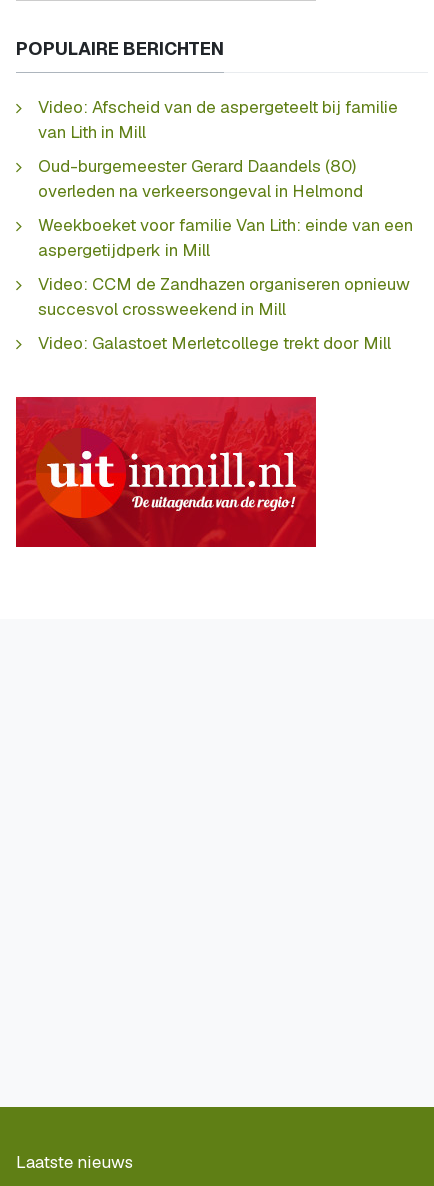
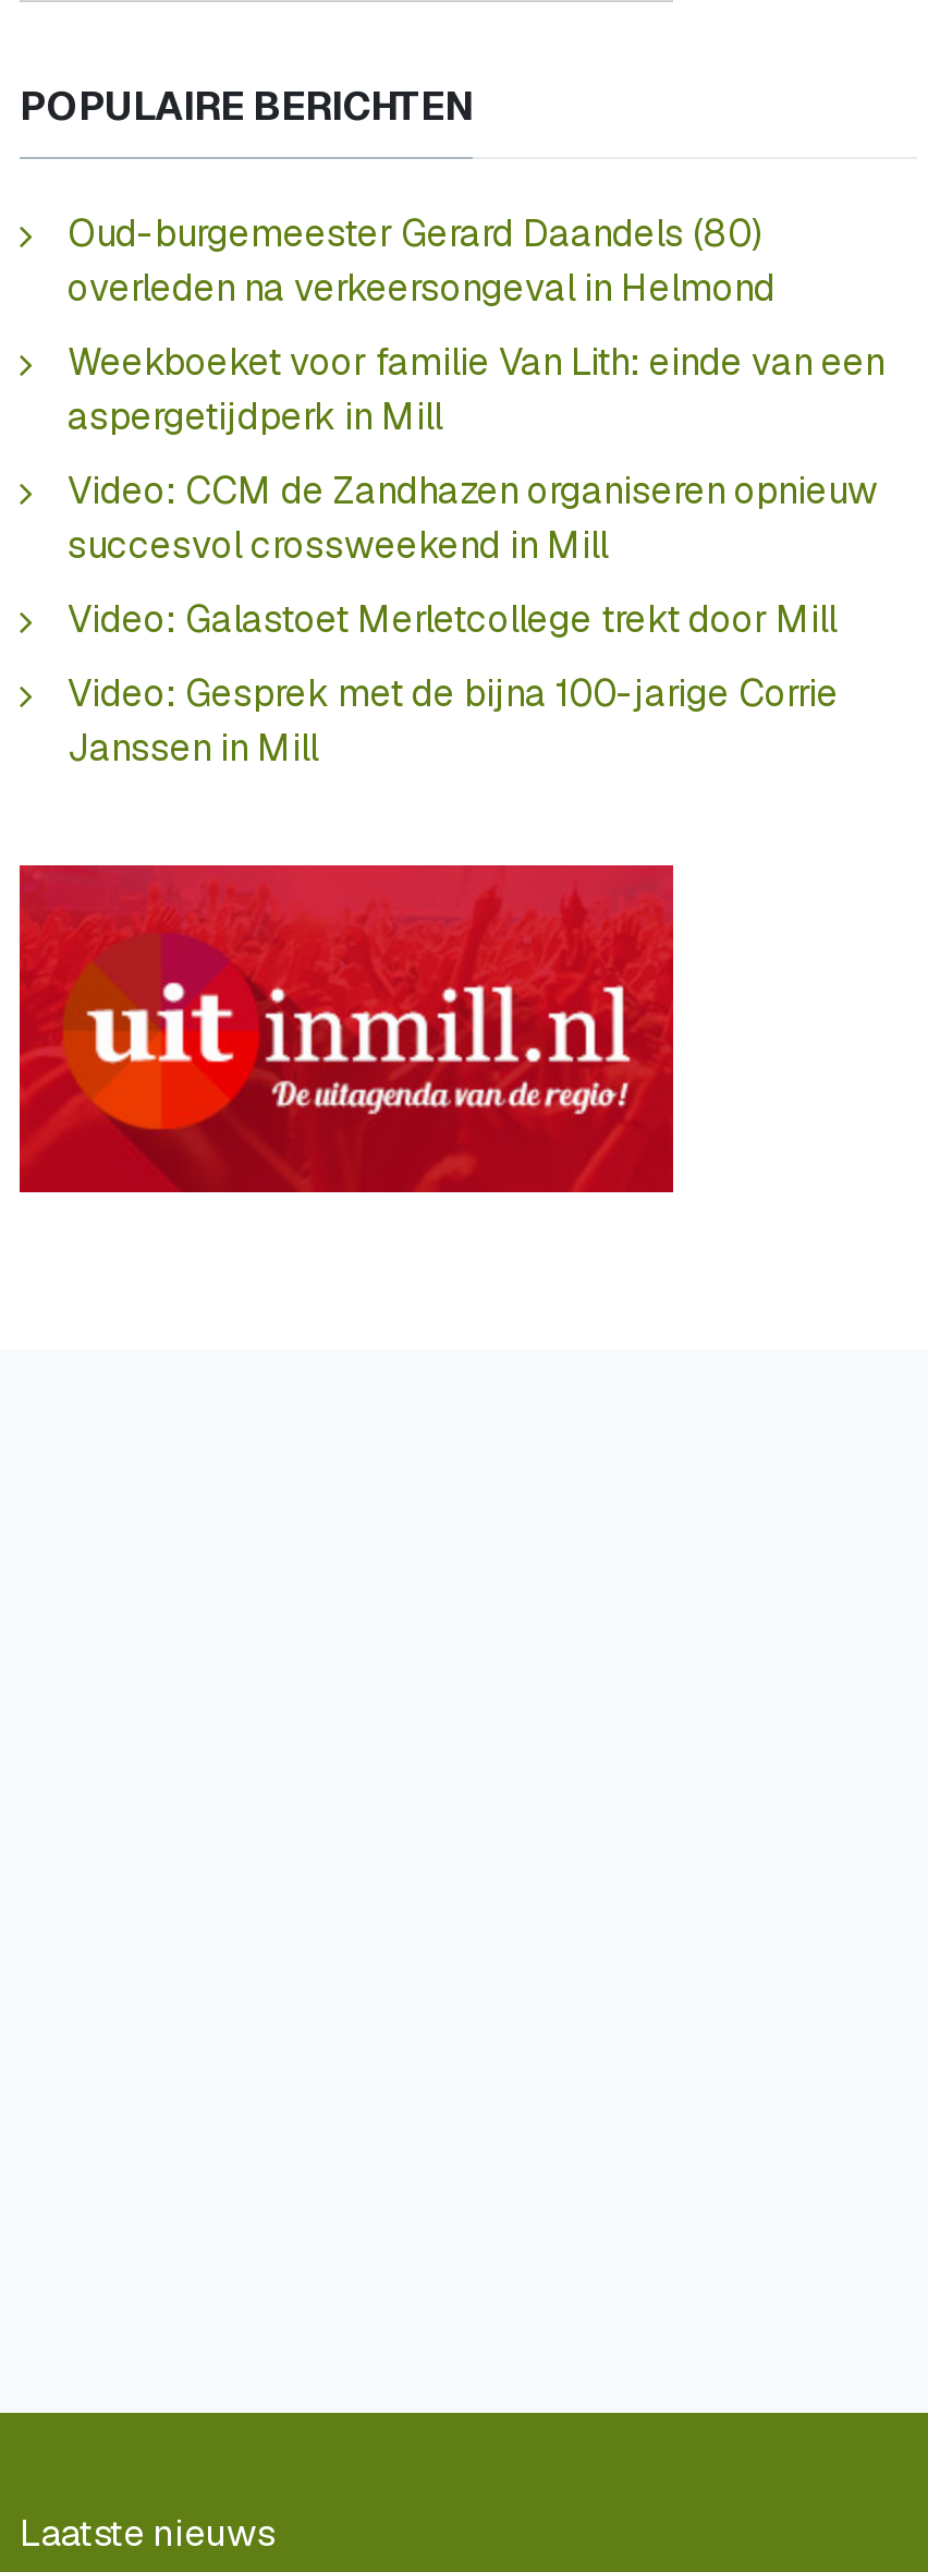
- Video: Afscheid van de aspergeteelt bij familie
- van Lith in Mill

moved up: Oud-burgemeester Gerard Daandels (80) | overleden na verkeersongeval in Helmond | Weekboeket voor familie Van Lith: einde van een | aspergetijdperk in Mill | Video: CCM de Zandhazen organiseren opnieuw | succesvol crossweekend in Mill | Video: Galastoet Merletcollege trekt door Mill

+ Video: Gesprek met de bijna 100-jarige Corrie
+ Janssen in Mill
